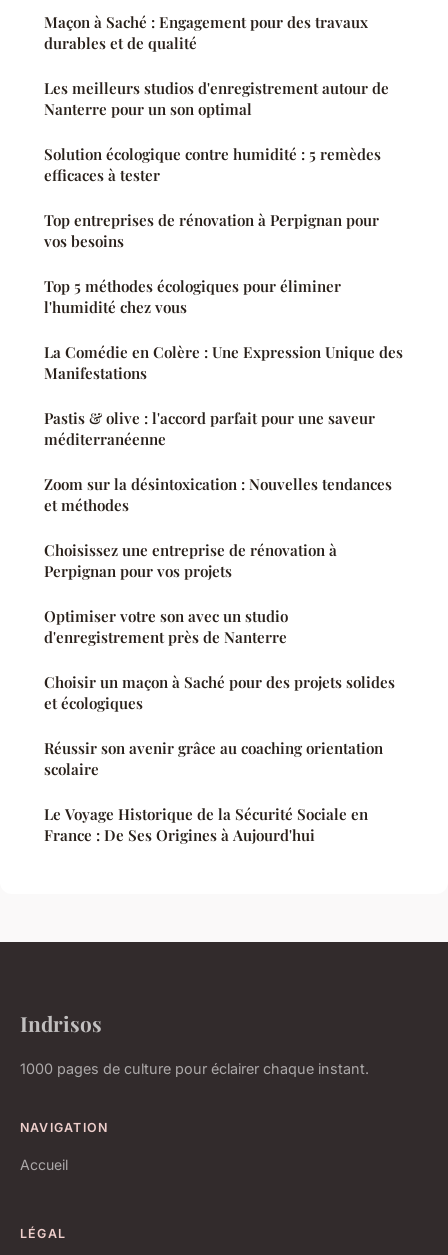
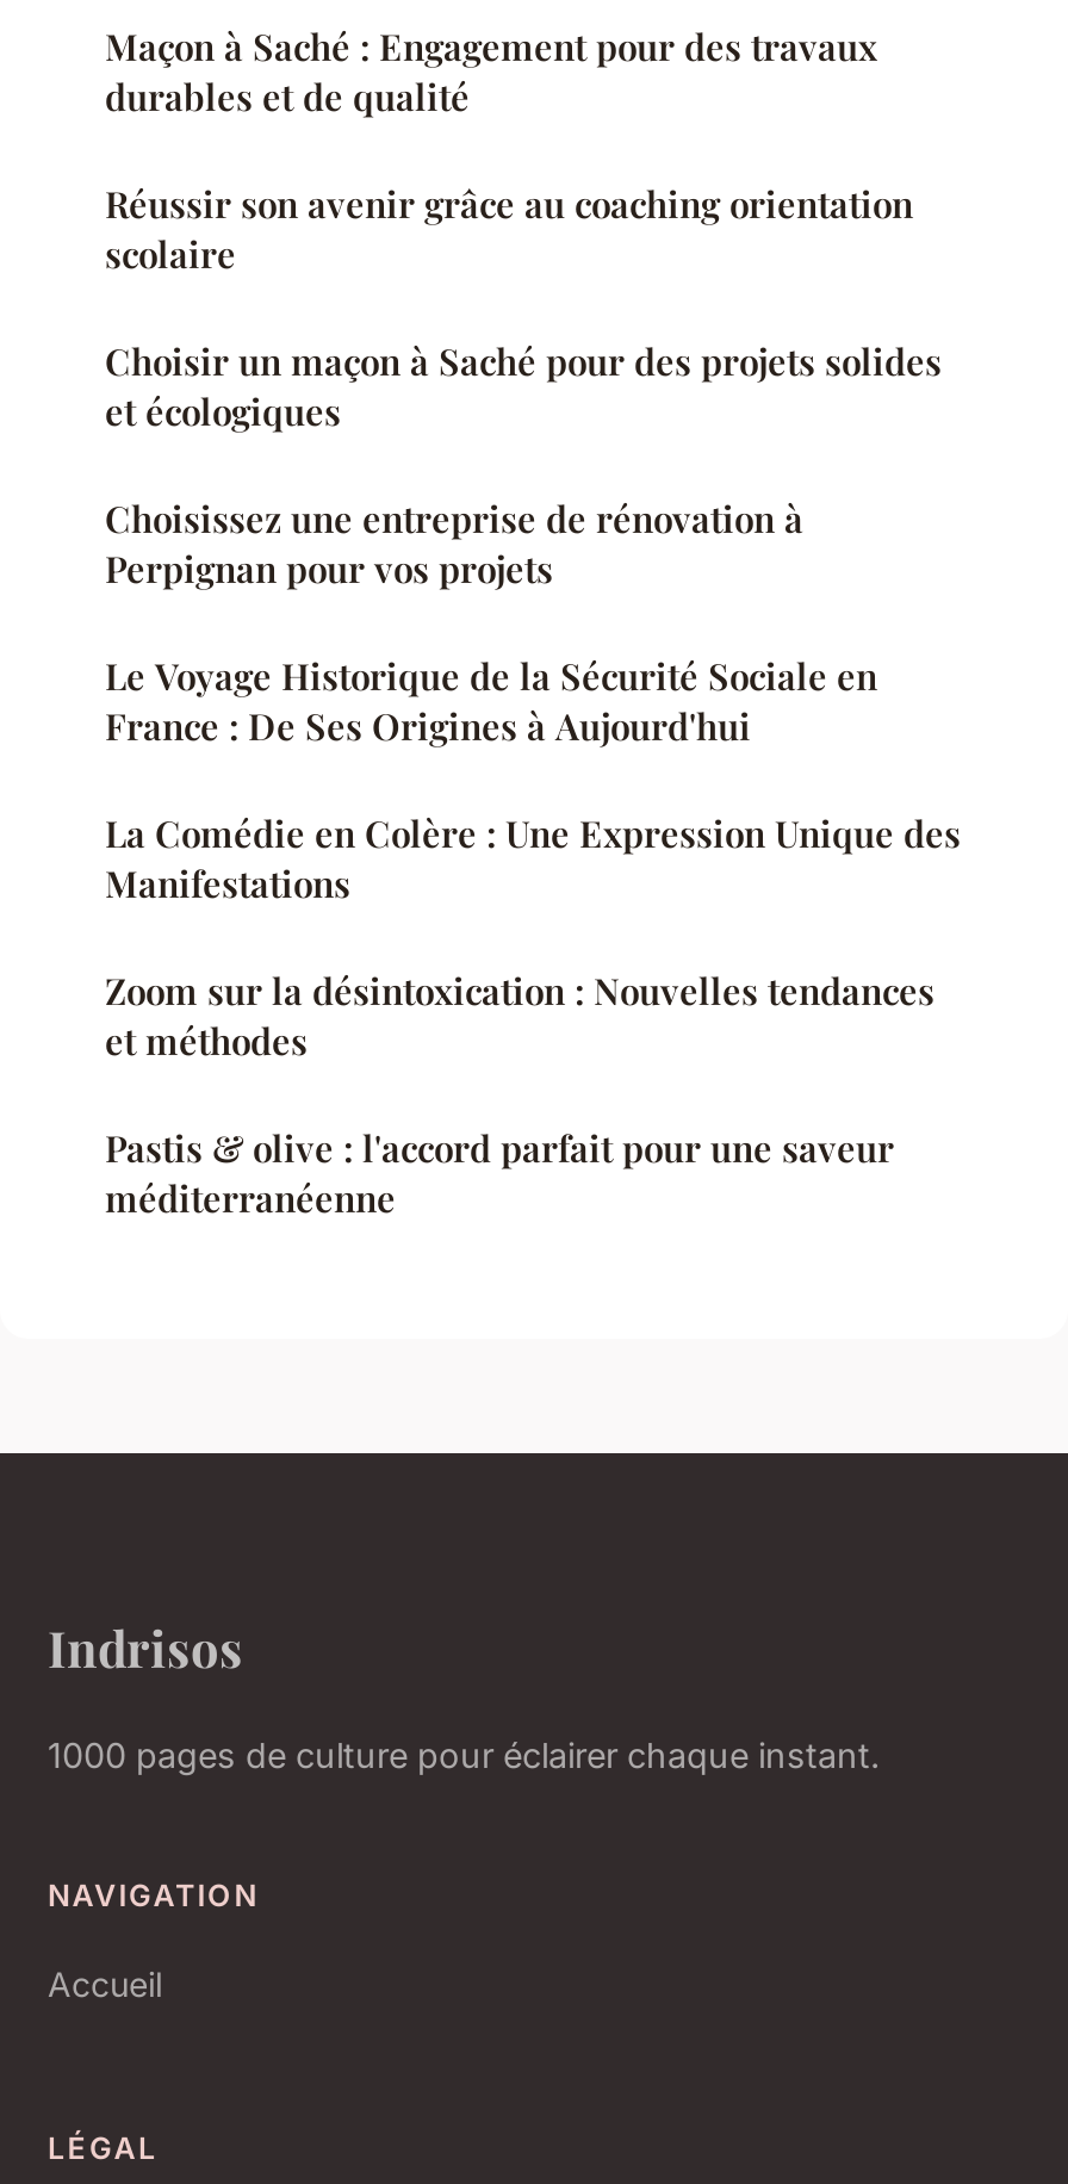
- Les meilleurs studios d'enregistrement autour de
- Nanterre pour un son optimal

- Solution écologique contre humidité : 5 remèdes
- efficaces à tester

- Top entreprises de rénovation à Perpignan pour
- vos besoins

- Top 5 méthodes écologiques pour éliminer
- l'humidité chez vous

moved down: Pastis & olive : l'accord parfait pour une saveur | méditerranéenne

moved up: Zoom sur la désintoxication : Nouvelles tendances | et méthodes

moved up: Choisissez une entreprise de rénovation à | Perpignan pour vos projets

- Optimiser votre son avec un studio
- d'enregistrement près de Nanterre

moved up: Choisir un maçon à Saché pour des projets solides | et écologiques

moved up: Réussir son avenir grâce au coaching orientation | scolaire

moved up: Le Voyage Historique de la Sécurité Sociale en | France : De Ses Origines à Aujourd'hui
